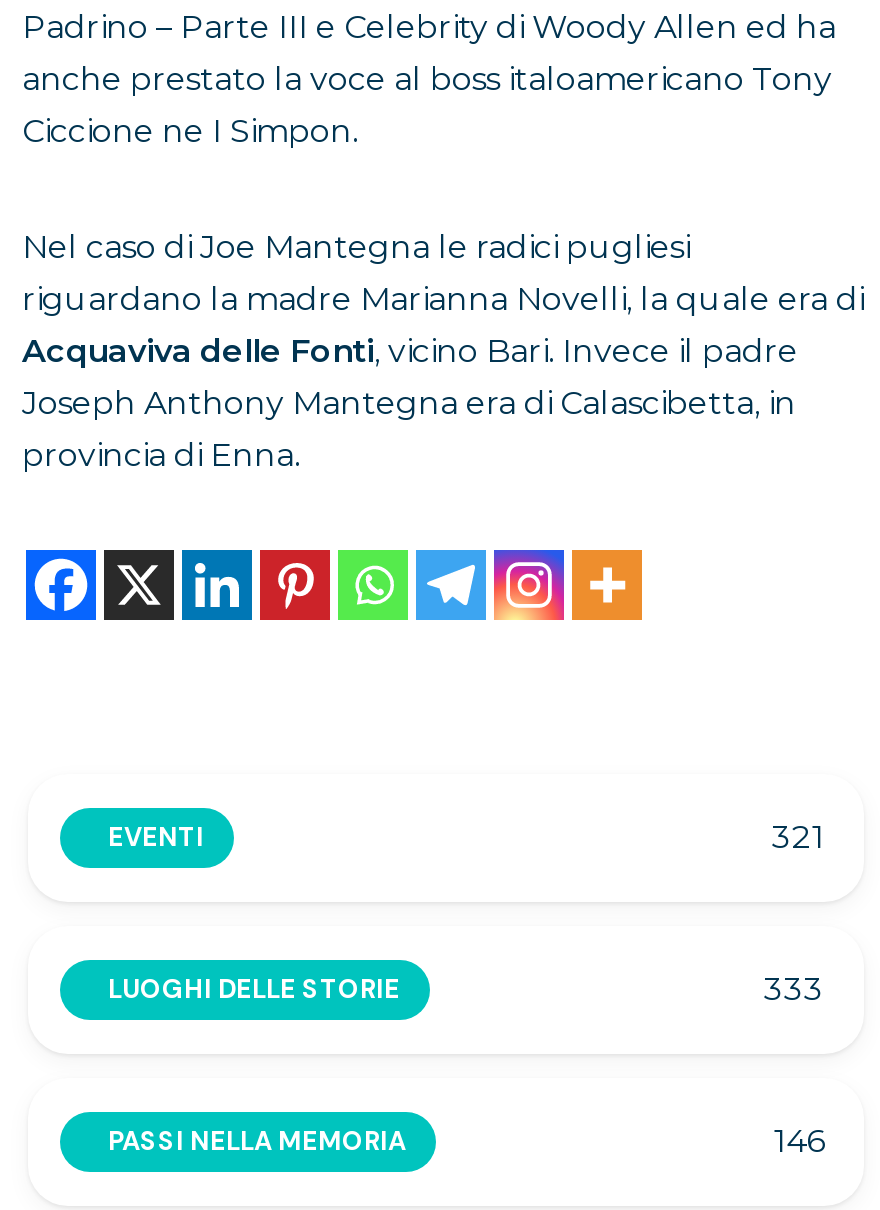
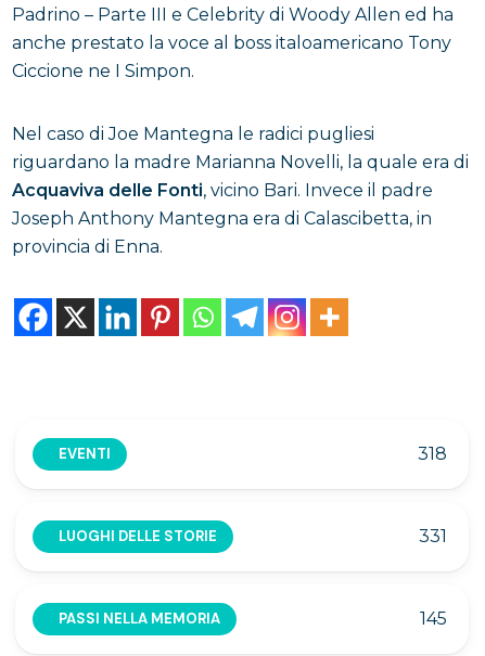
- 321
+ 318

- 333
+ 331

- 146
+ 145
